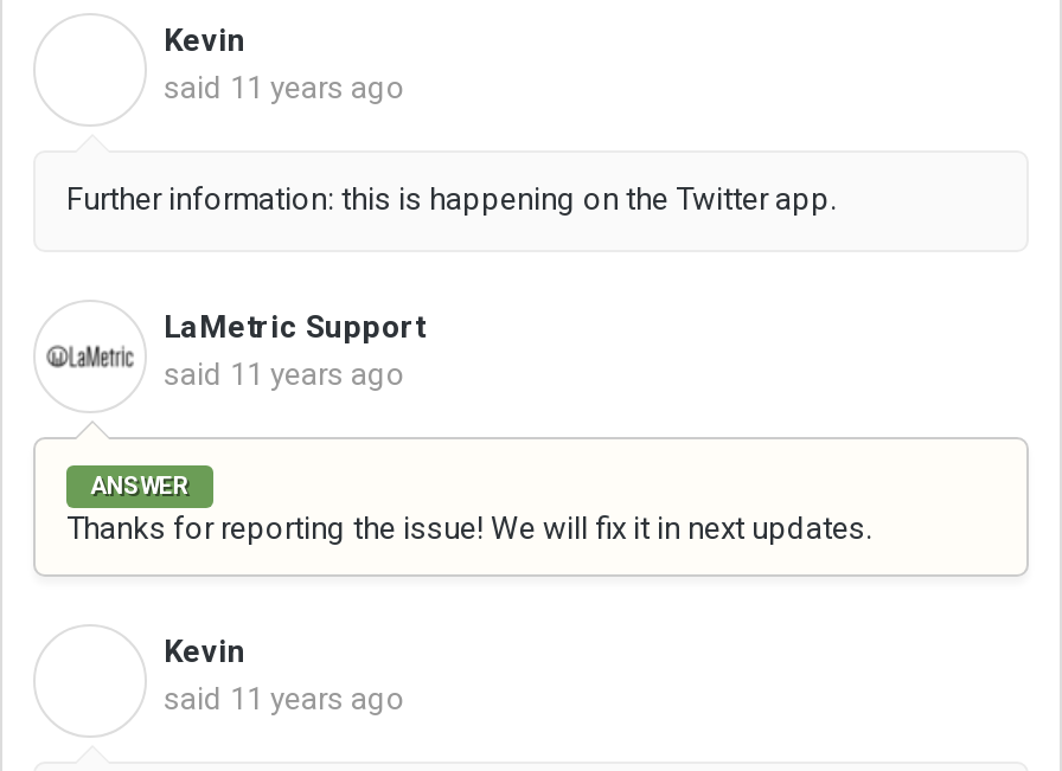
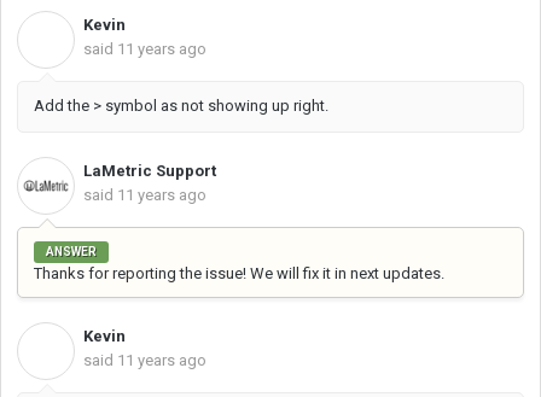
- Further information: this is happening on the Twitter app.
+ Add the > symbol as not showing up right.
